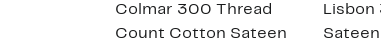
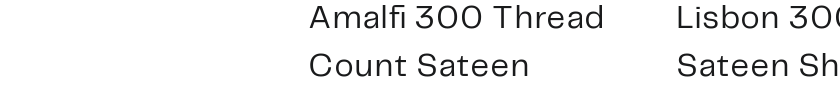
- Colmar 300 Thread
+ Amalfi 300 Thread

- Count Cotton Sateen
+ Count Sateen
